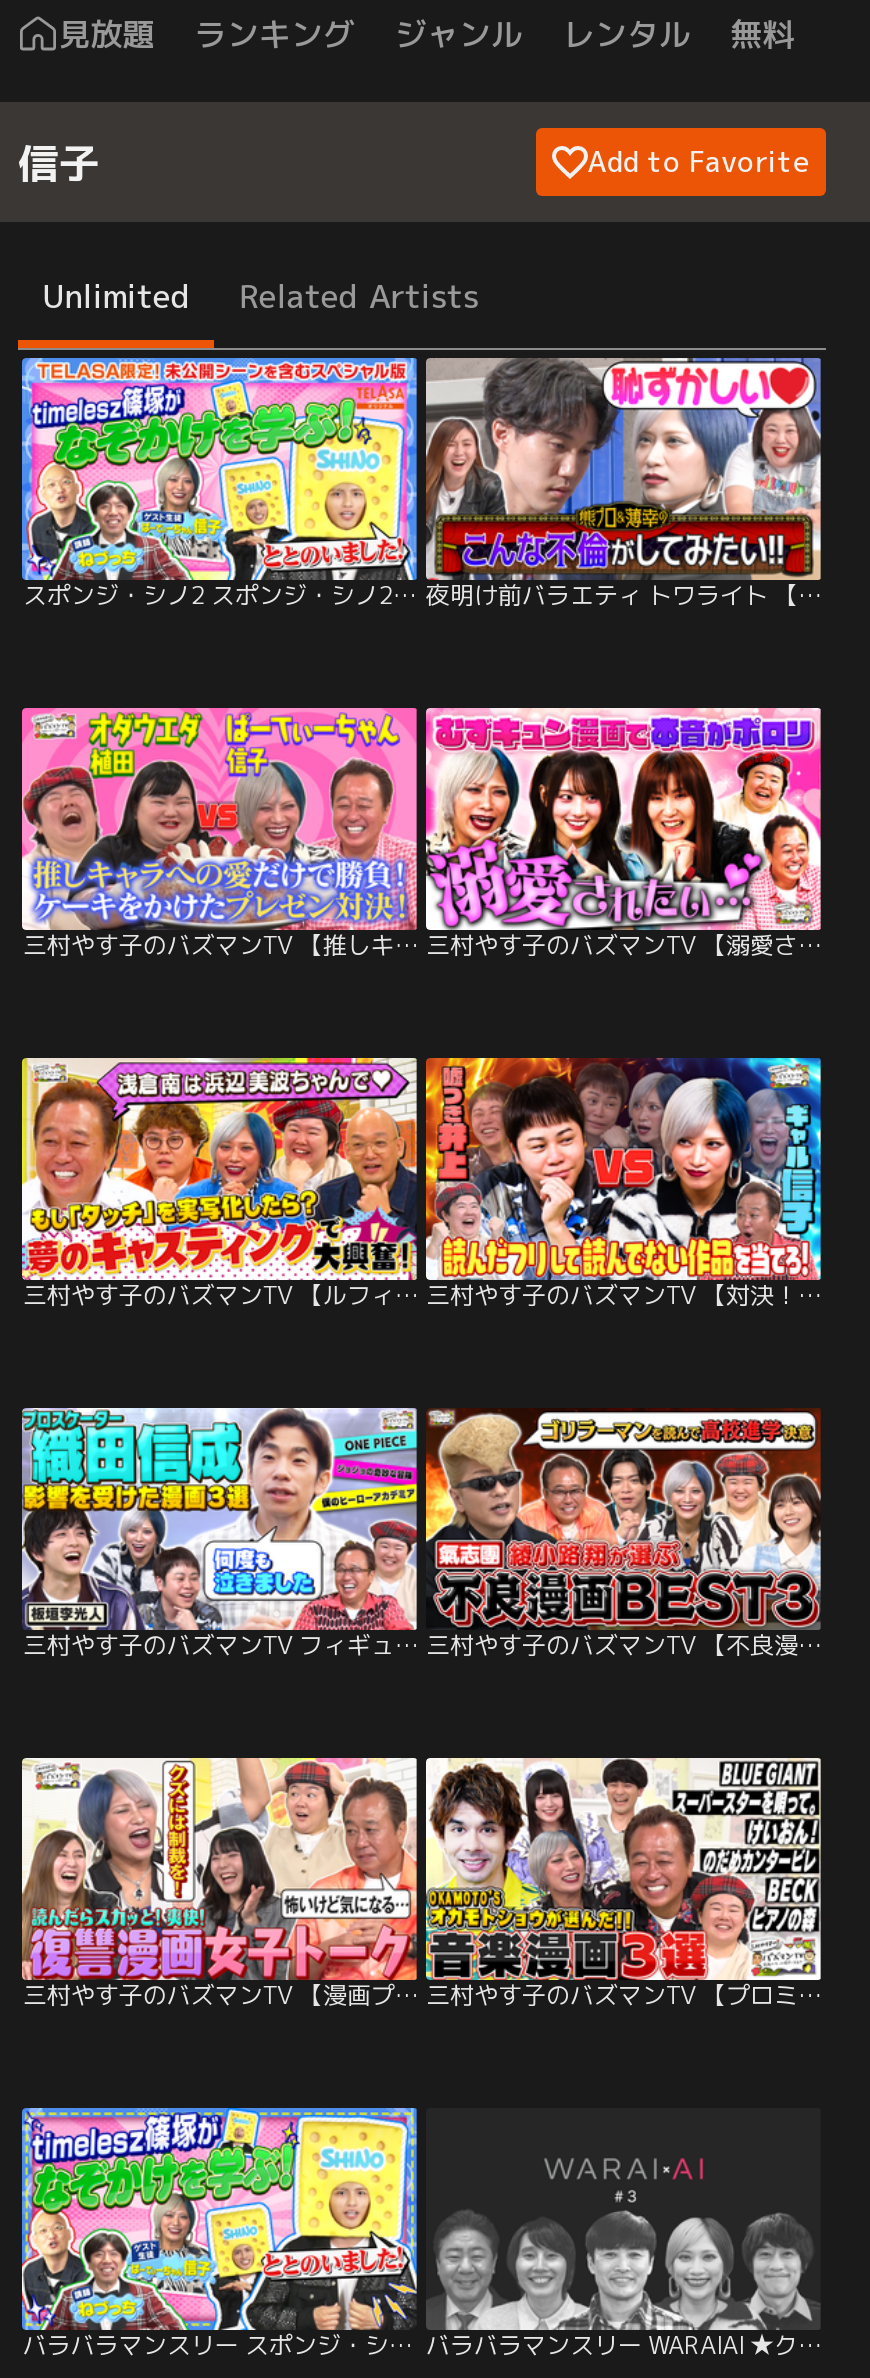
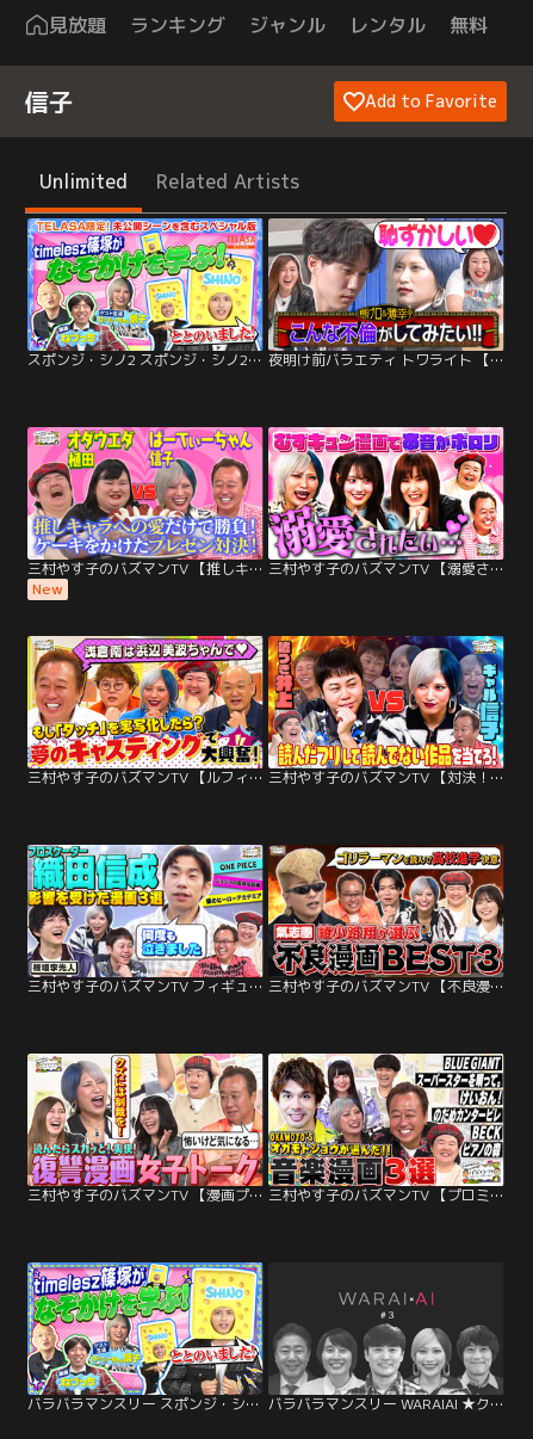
+ New
